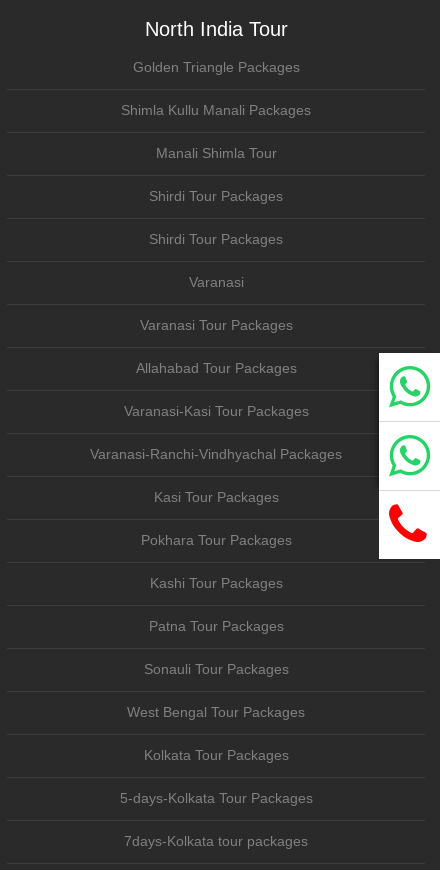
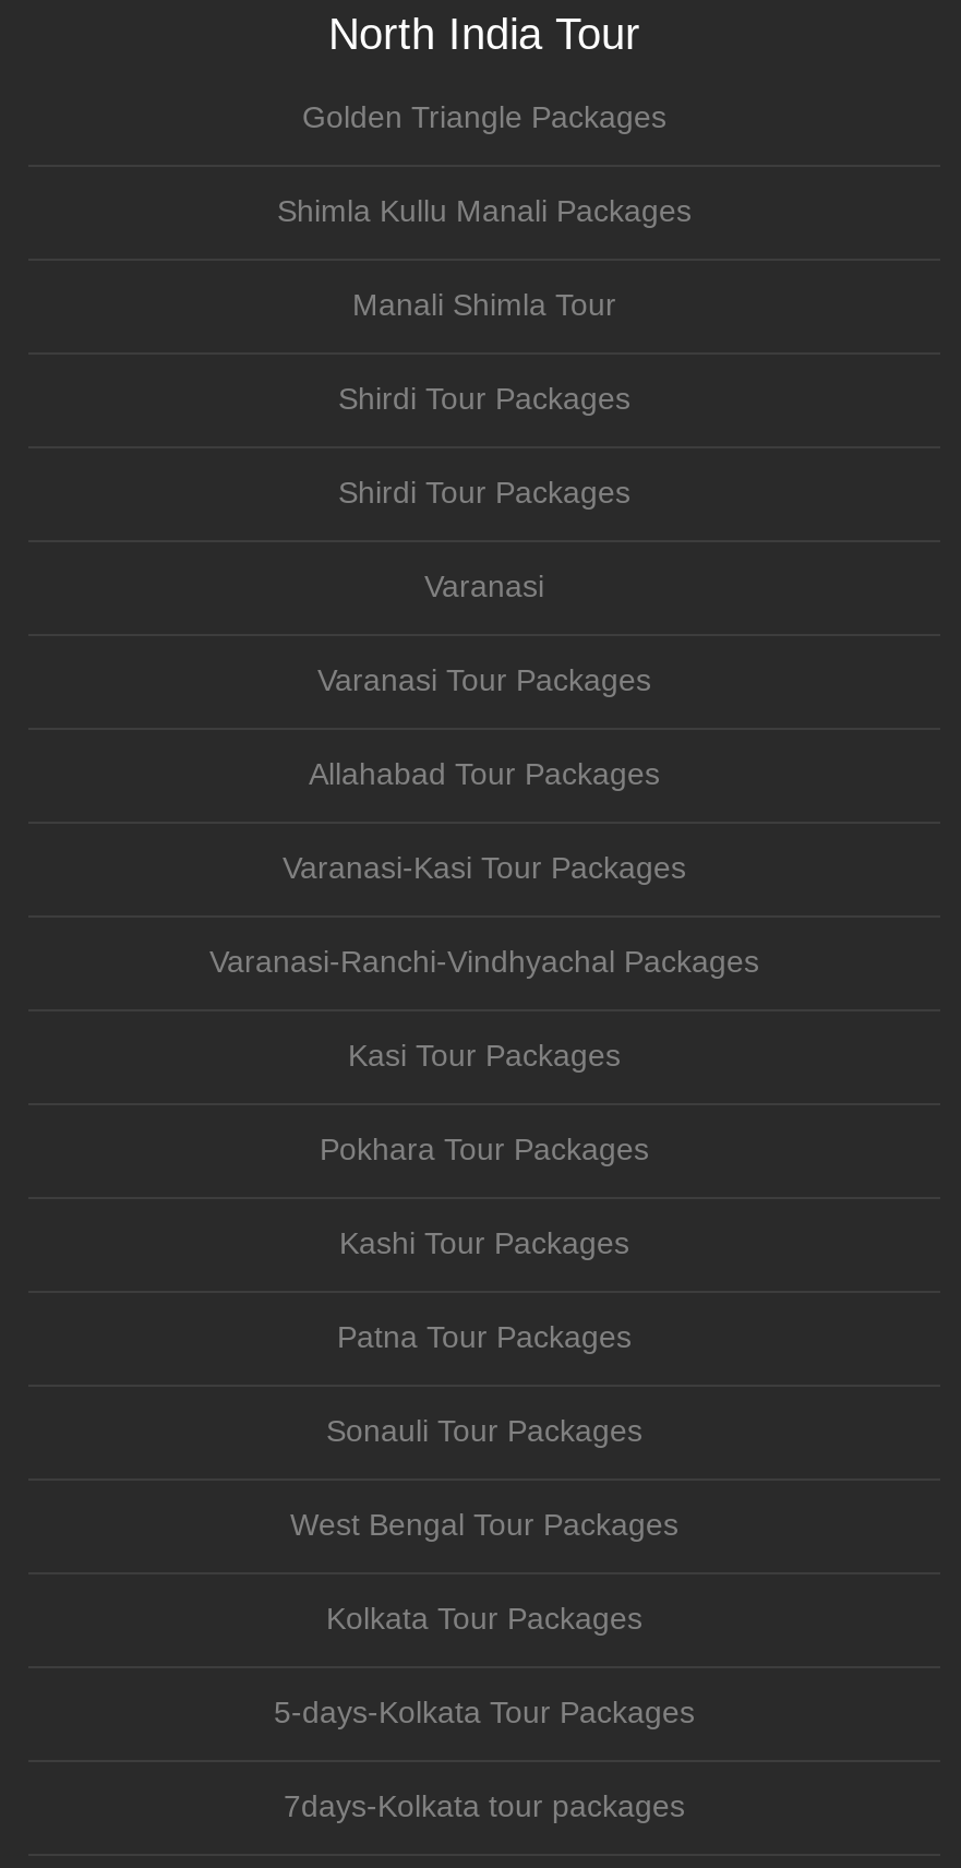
- [image]
